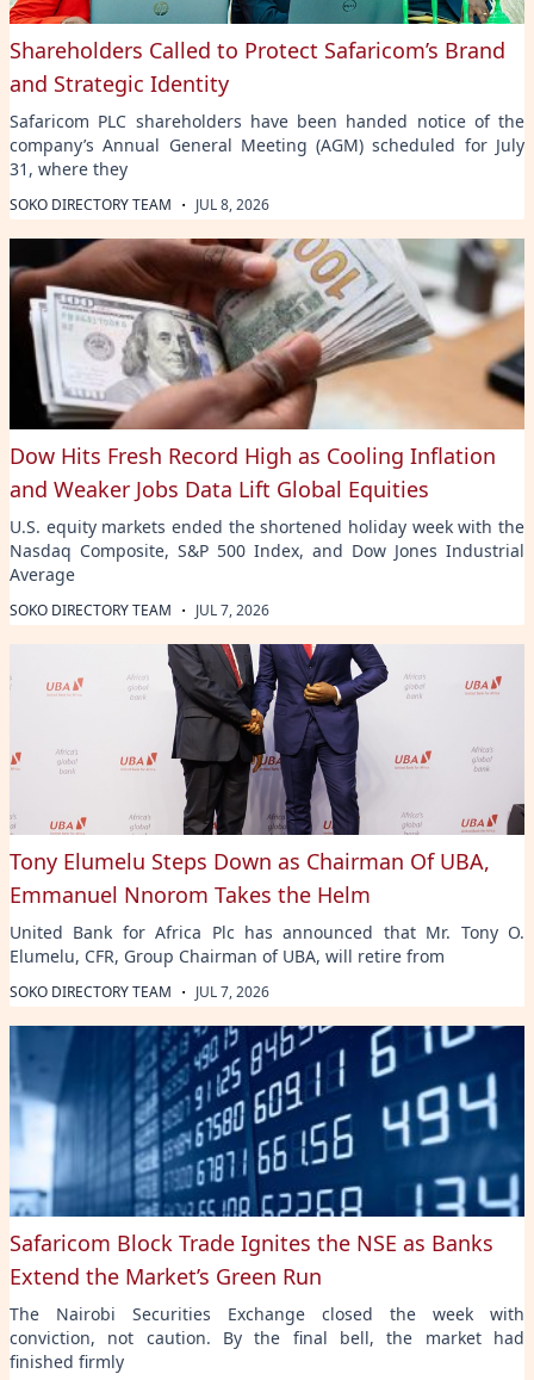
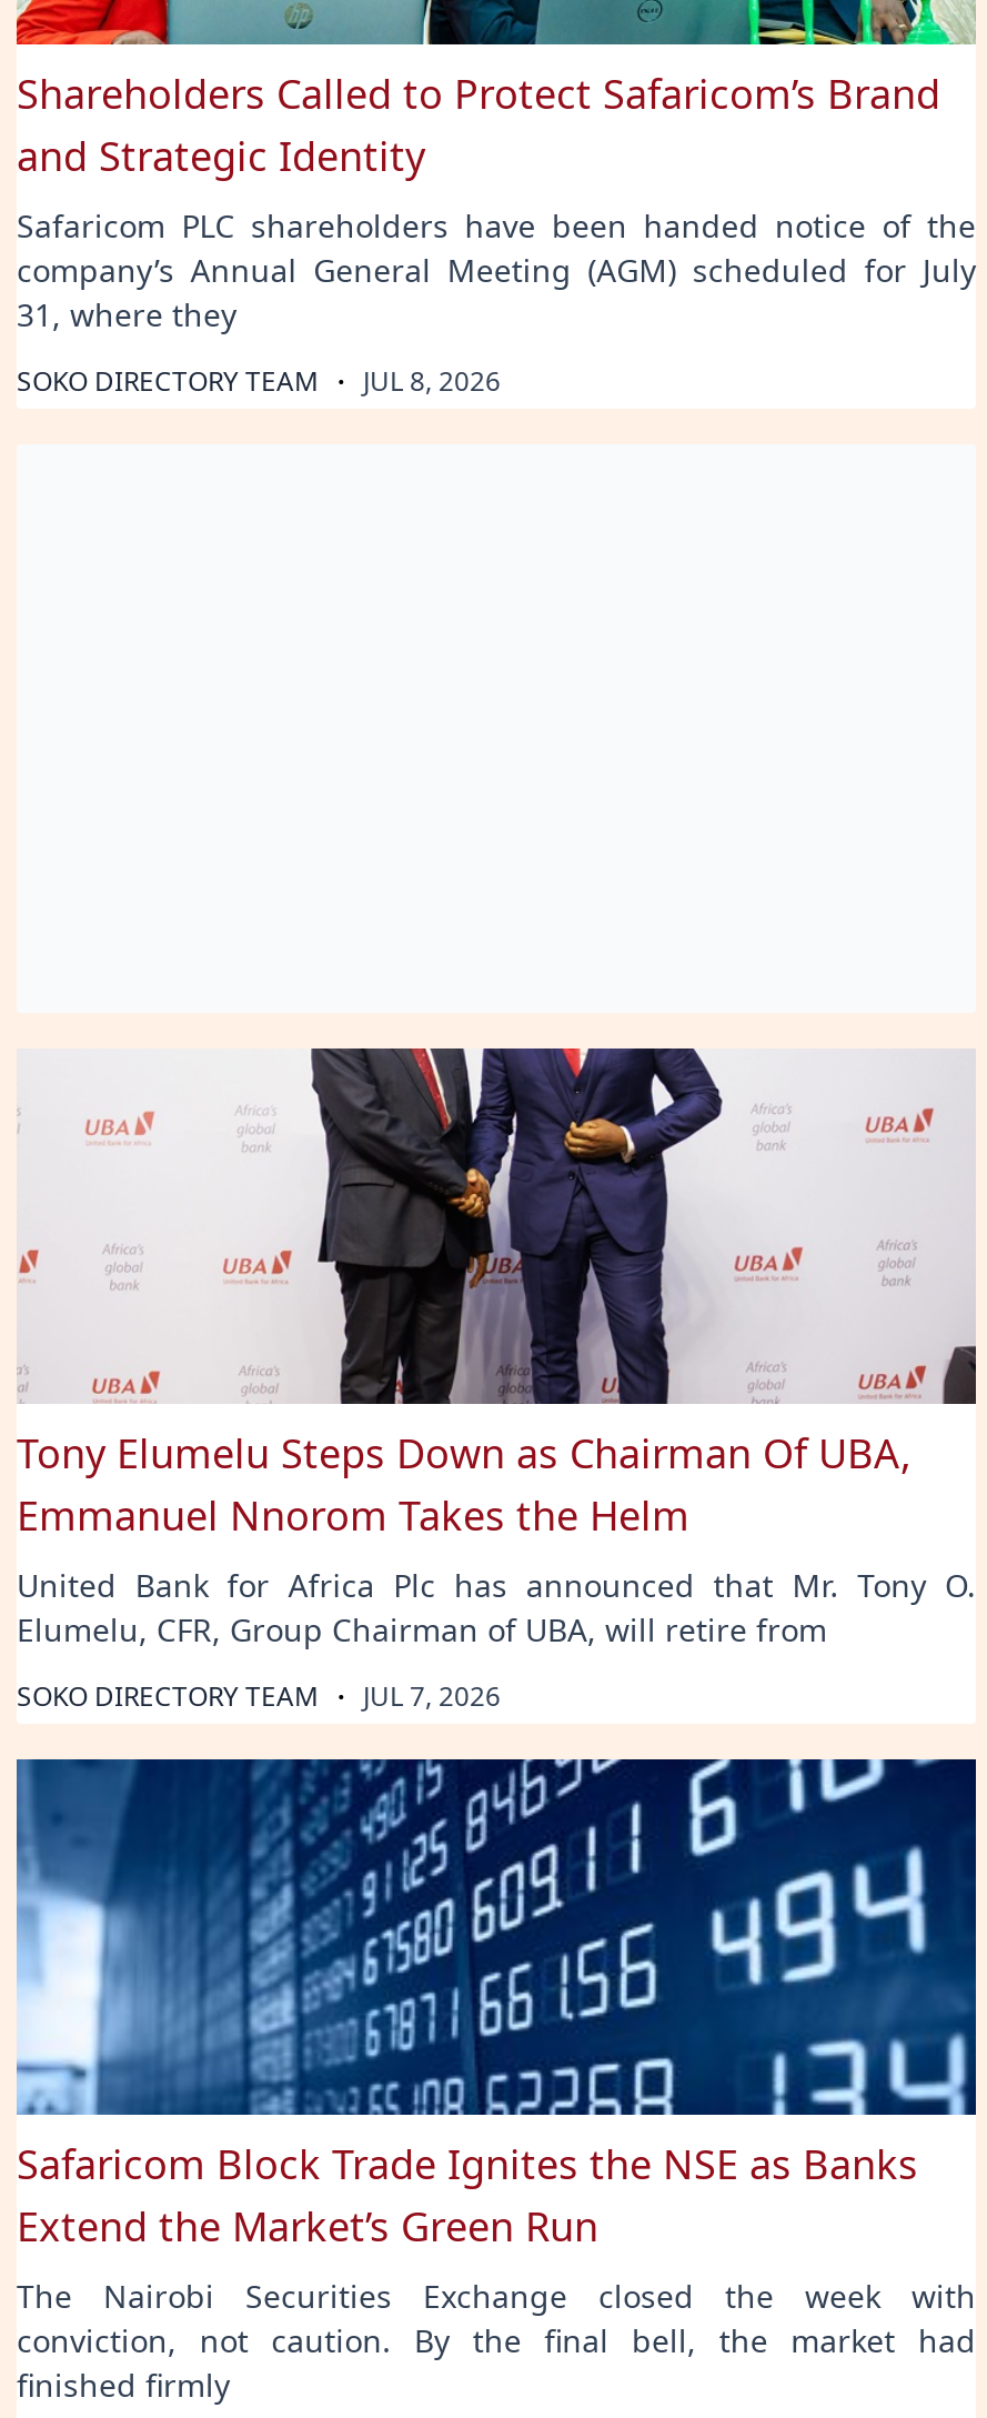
- [image]
- Dow Hits Fresh Record High as Cooling Inflation
- and Weaker Jobs Data Lift Global Equities
- U.S. equity markets ended the shortened holiday week with the
- Nasdaq Composite, S&P 500 Index, and Dow Jones Industrial
- Average
- SOKO DIRECTORY TEAM · JUL 7, 2026
